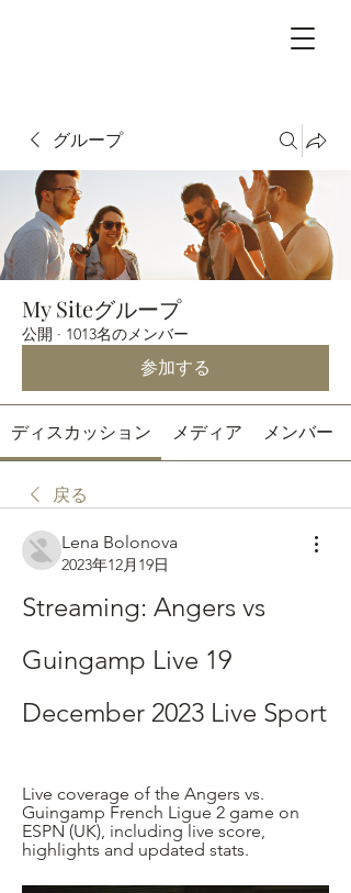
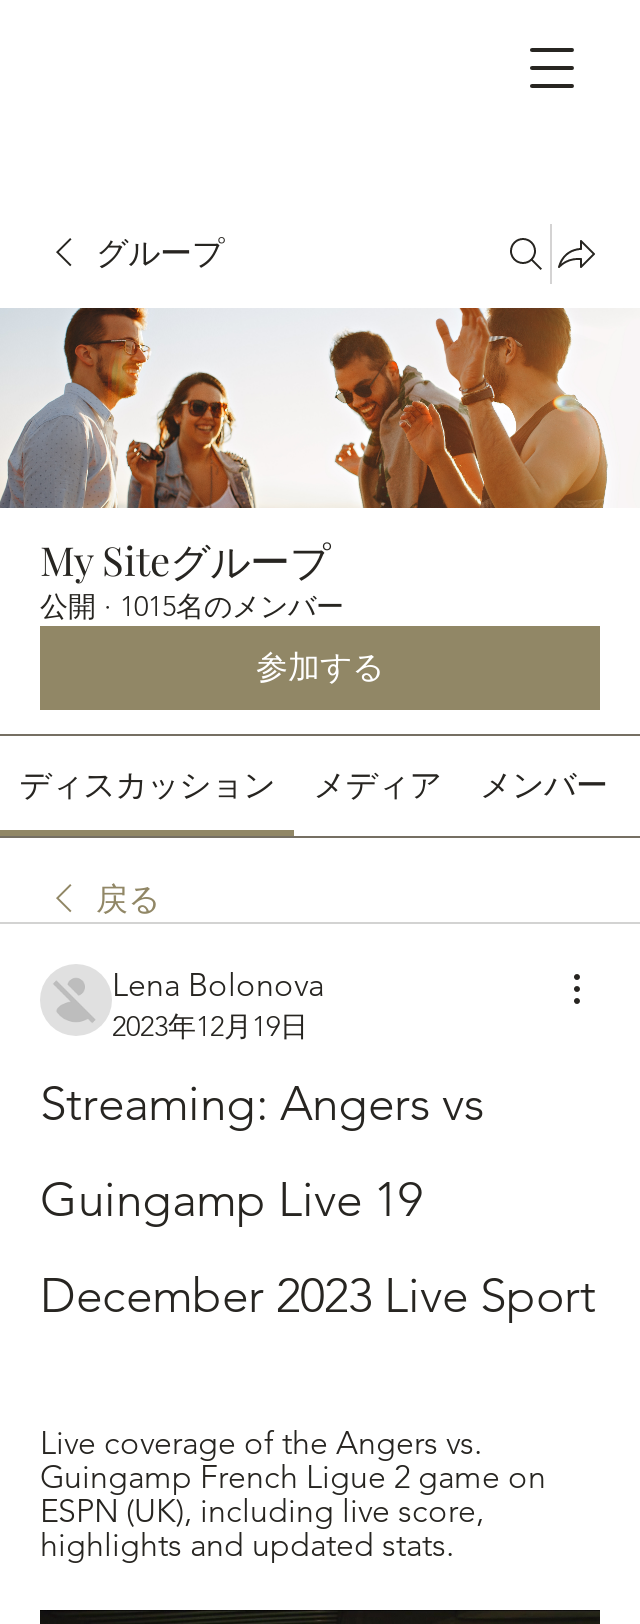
- 公開 · 1013名のメンバー
+ 公開 · 1015名のメンバー
